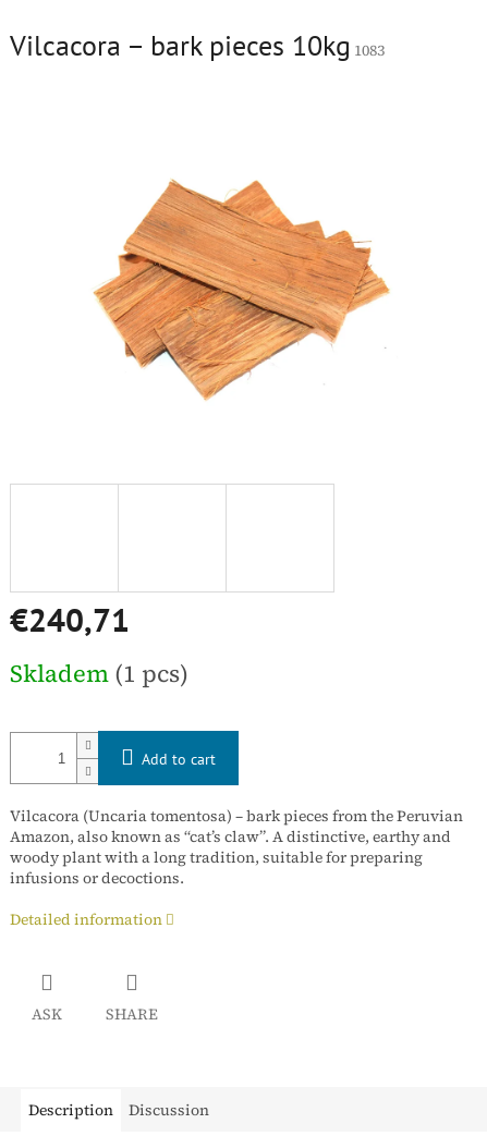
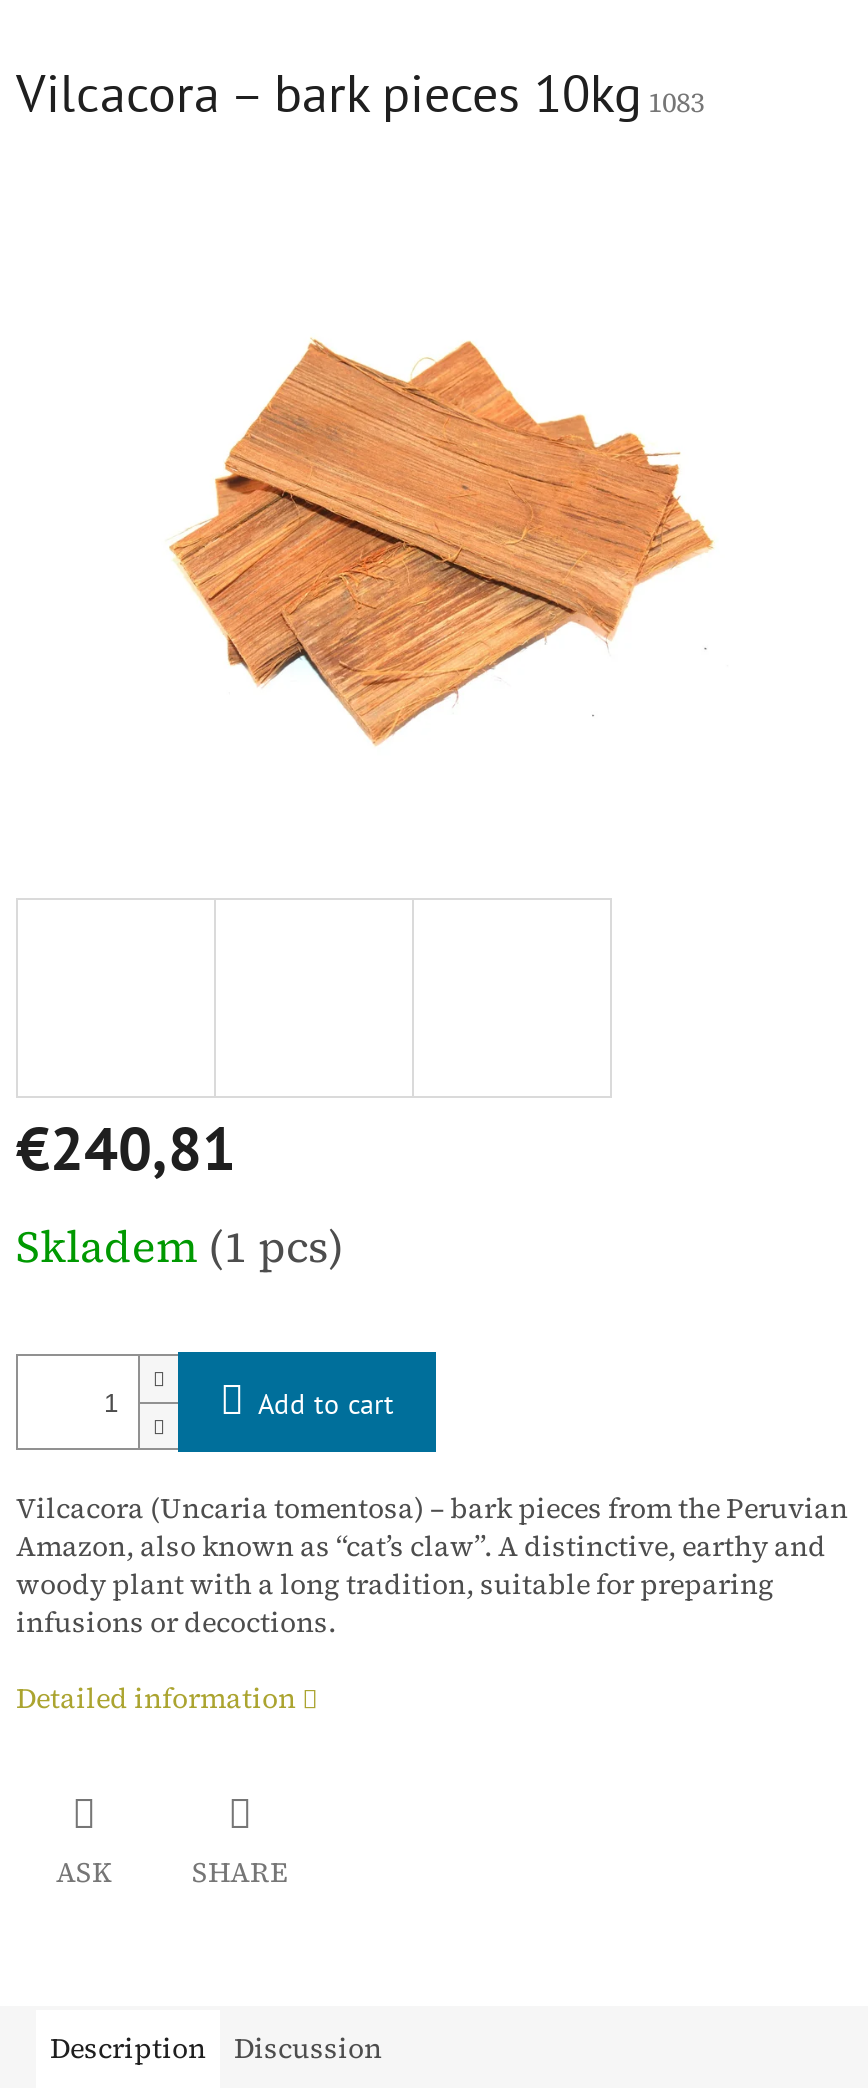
- €240,71
+ €240,81
